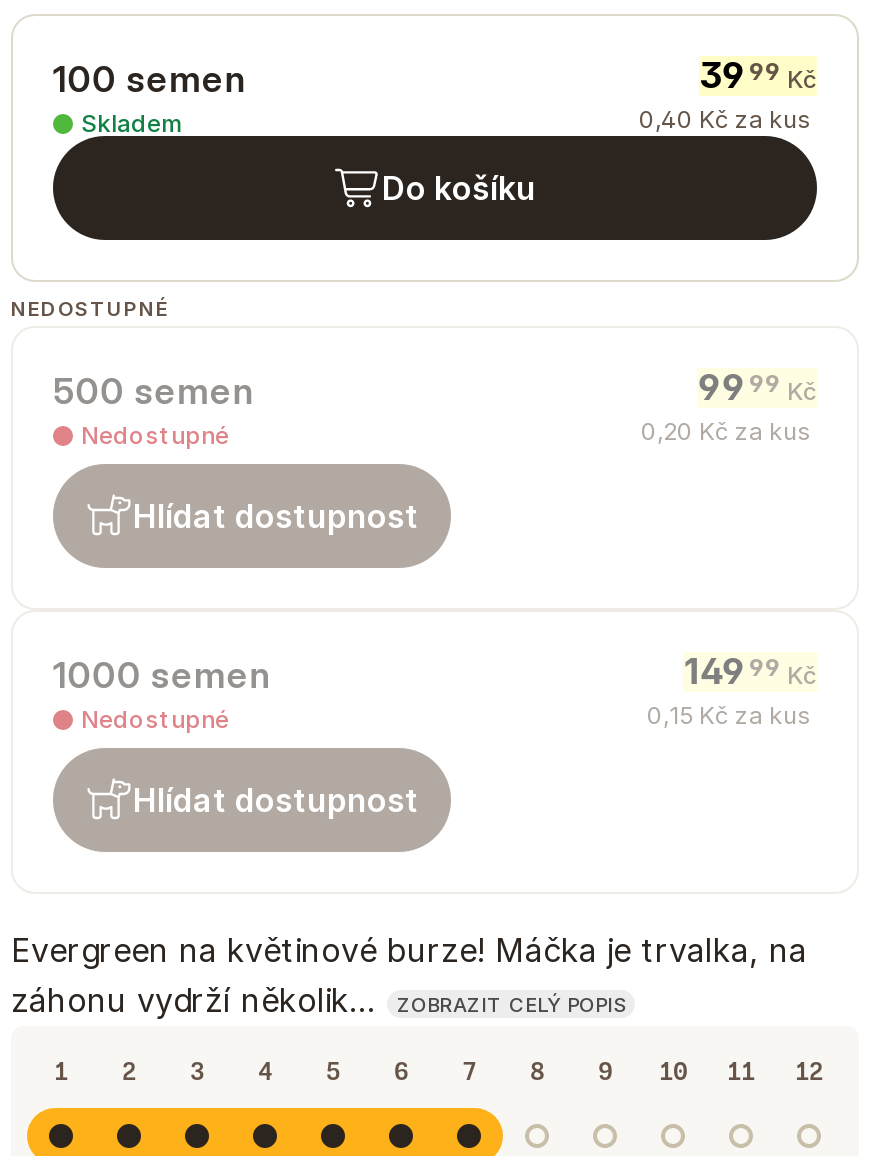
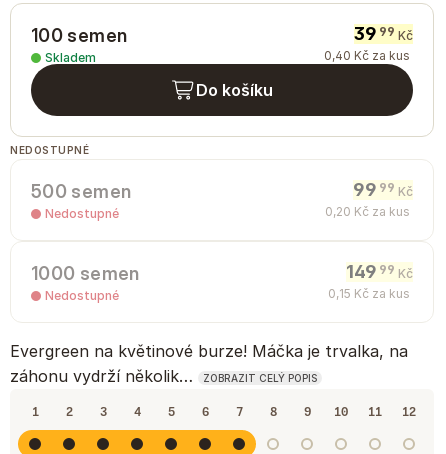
- Hlídat dostupnost

- Hlídat dostupnost
